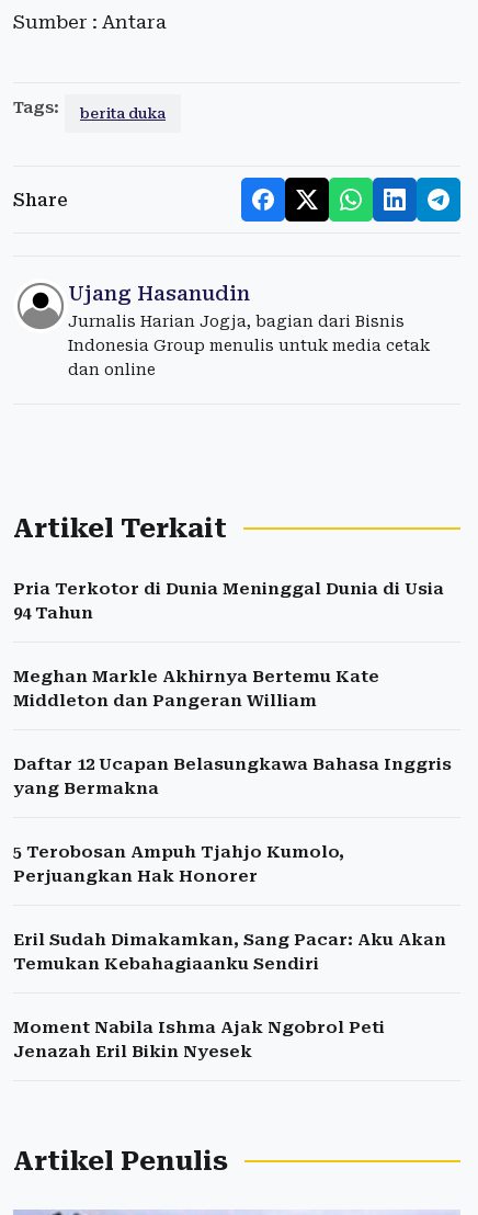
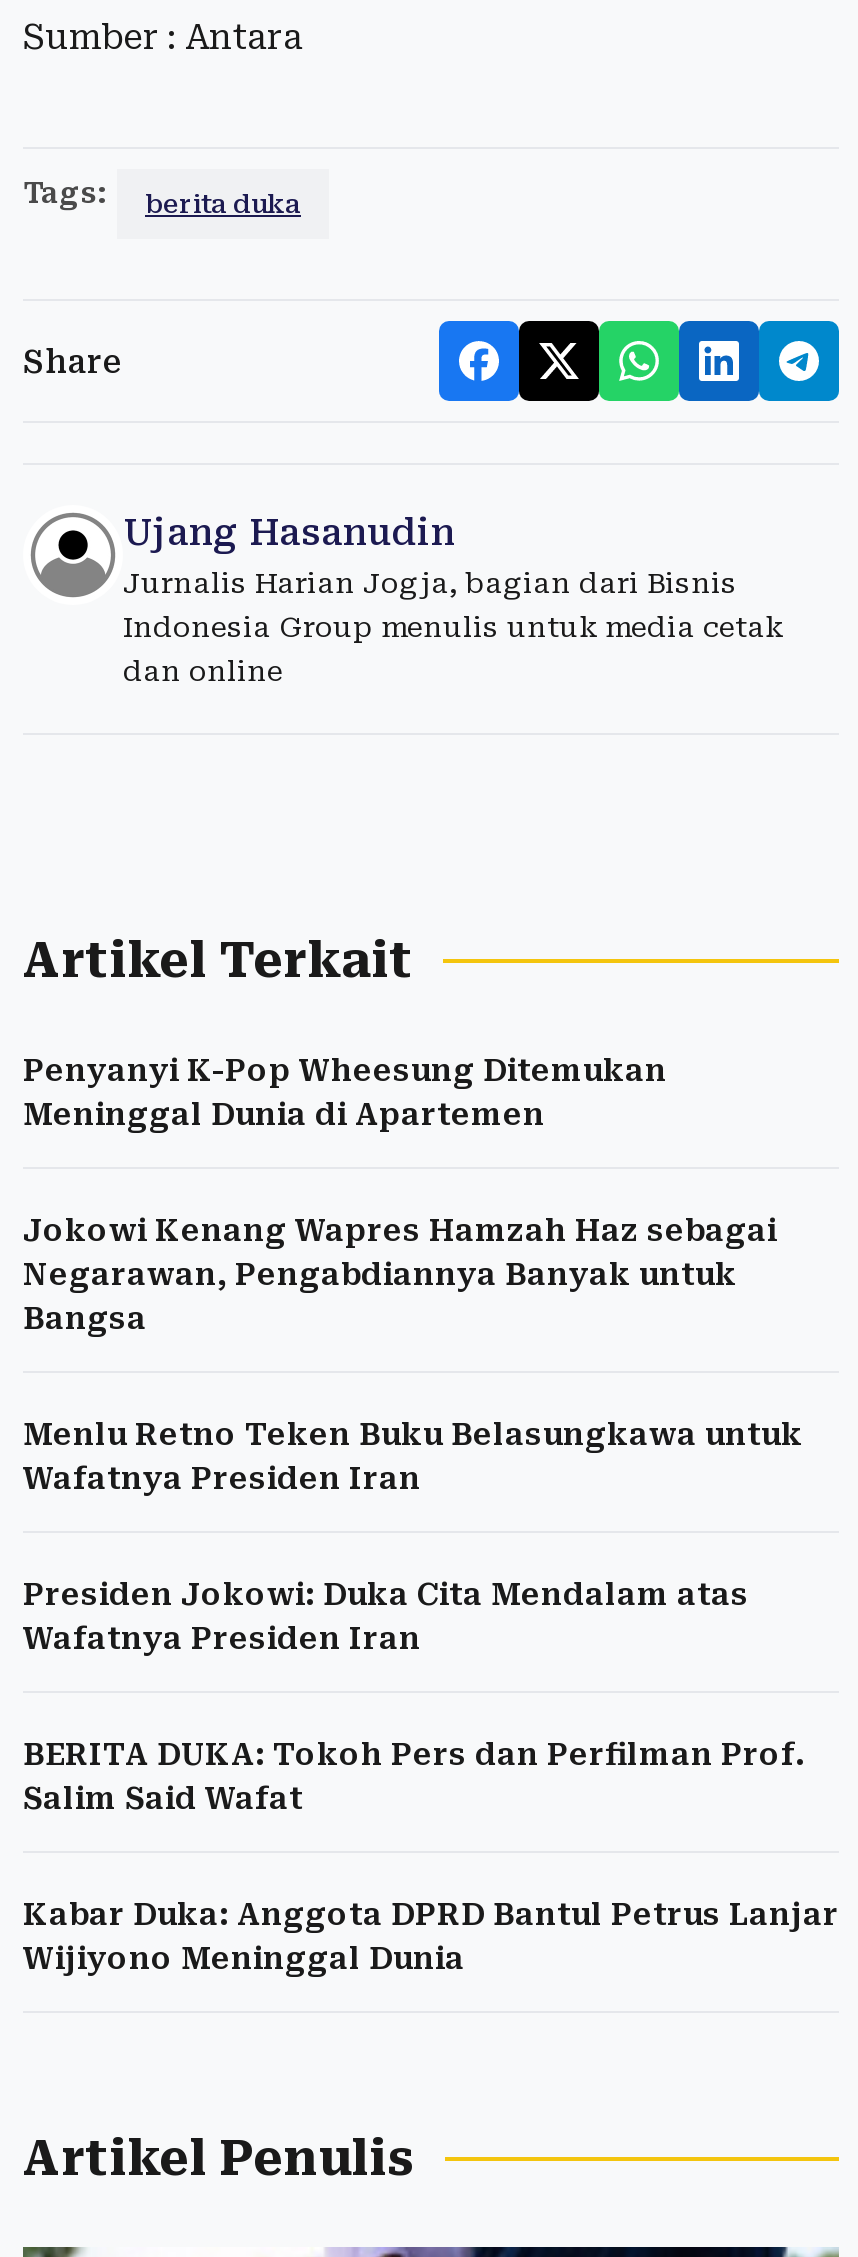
- Pria Terkotor di Dunia Meninggal Dunia di Usia
- 94 Tahun
+ Penyanyi K-Pop Wheesung Ditemukan
+ Meninggal Dunia di Apartemen

- Meghan Markle Akhirnya Bertemu Kate
- Middleton dan Pangeran William
+ Jokowi Kenang Wapres Hamzah Haz sebagai
+ Negarawan, Pengabdiannya Banyak untuk
+ Bangsa

- Daftar 12 Ucapan Belasungkawa Bahasa Inggris
- yang Bermakna
+ Menlu Retno Teken Buku Belasungkawa untuk
+ Wafatnya Presiden Iran

- 5 Terobosan Ampuh Tjahjo Kumolo,
- Perjuangkan Hak Honorer
+ Presiden Jokowi: Duka Cita Mendalam atas
+ Wafatnya Presiden Iran

- Eril Sudah Dimakamkan, Sang Pacar: Aku Akan
- Temukan Kebahagiaanku Sendiri
+ BERITA DUKA: Tokoh Pers dan Perfilman Prof.
+ Salim Said Wafat

- Moment Nabila Ishma Ajak Ngobrol Peti
- Jenazah Eril Bikin Nyesek
+ Kabar Duka: Anggota DPRD Bantul Petrus Lanjar
+ Wijiyono Meninggal Dunia
